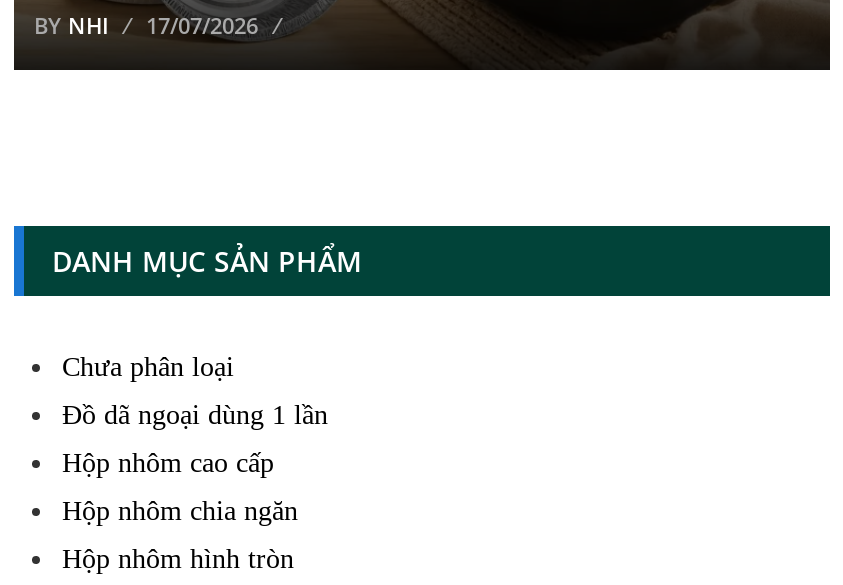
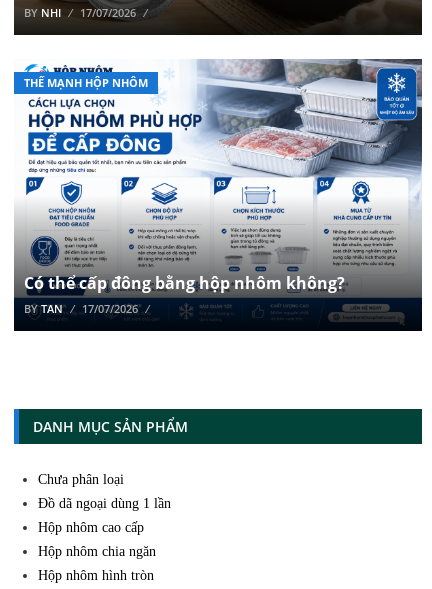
+ [image]
+ THẾ MẠNH HỘP NHÔM

+ Có thể cấp đông bằng hộp nhôm không?
+ BY TAN
+ 17/07/2026
